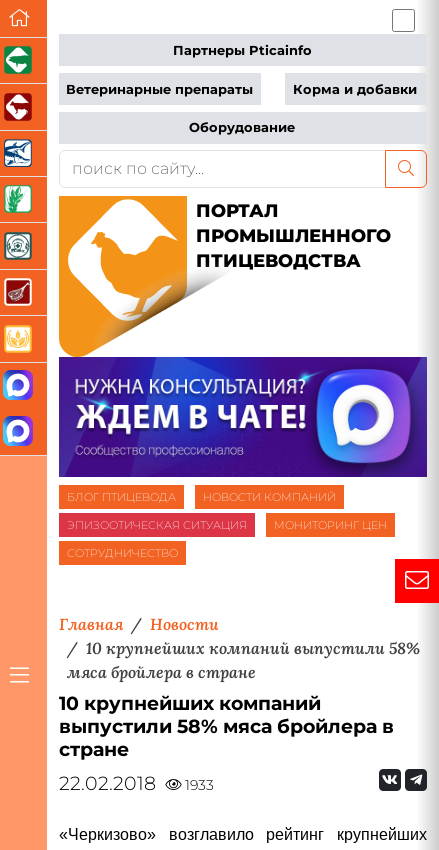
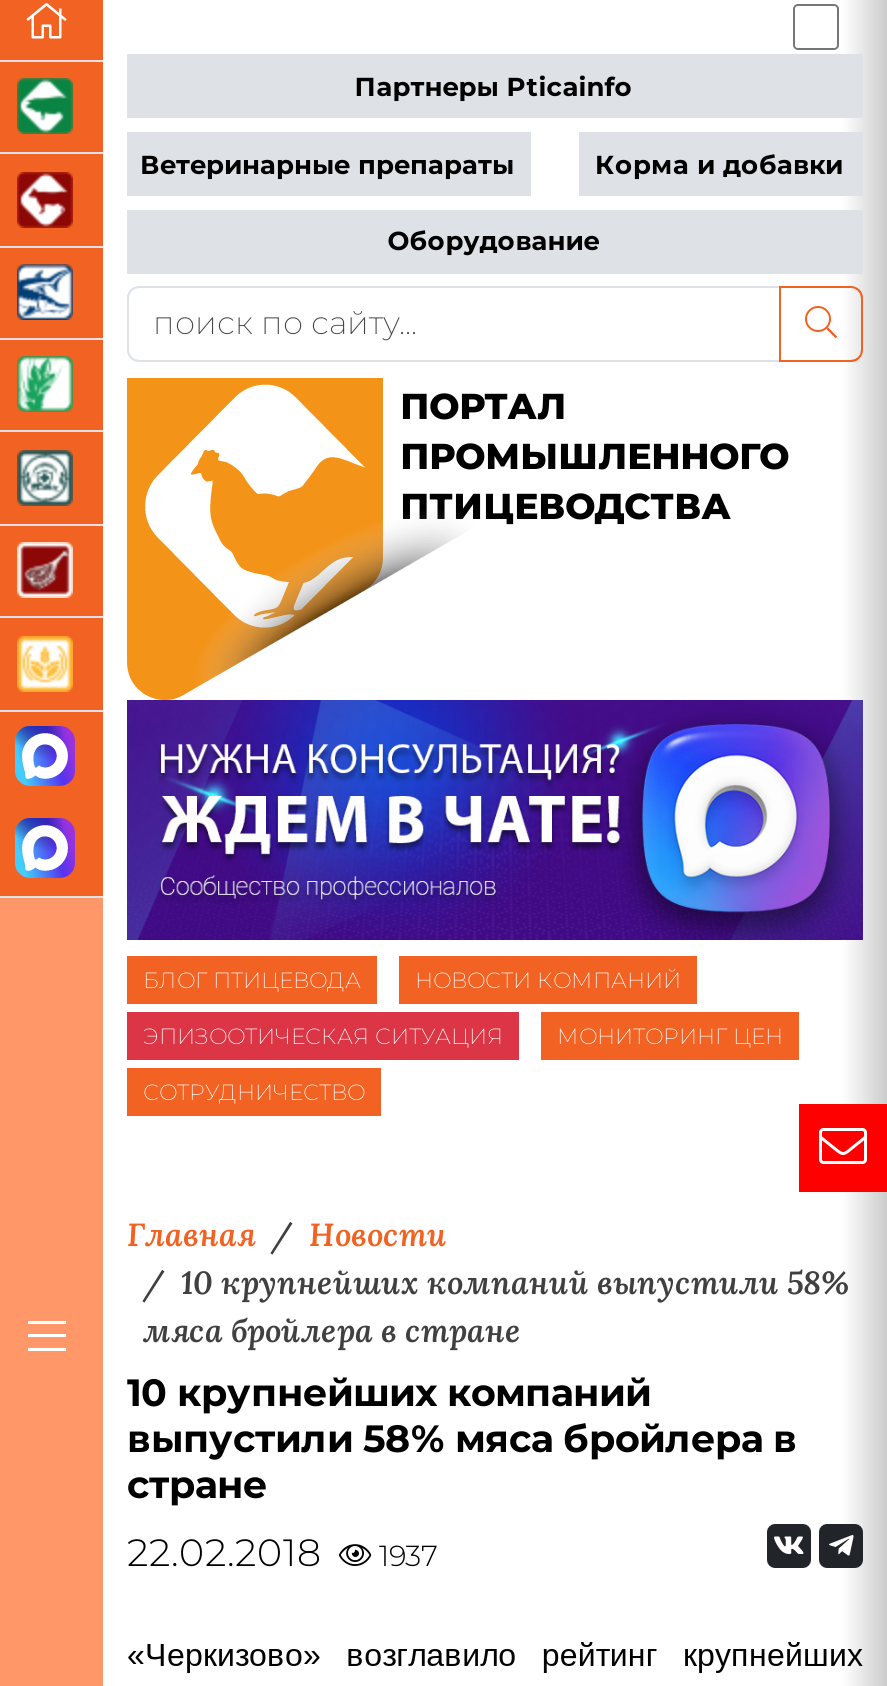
- 22.02.2018 1933
+ 22.02.2018 1937
